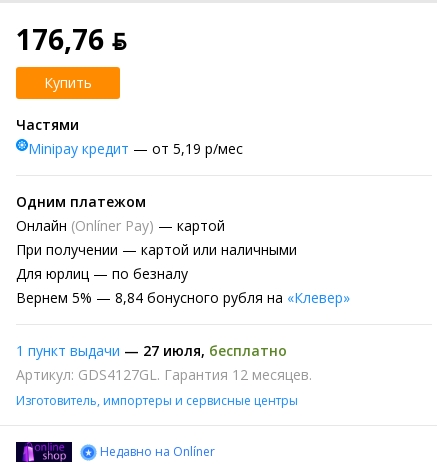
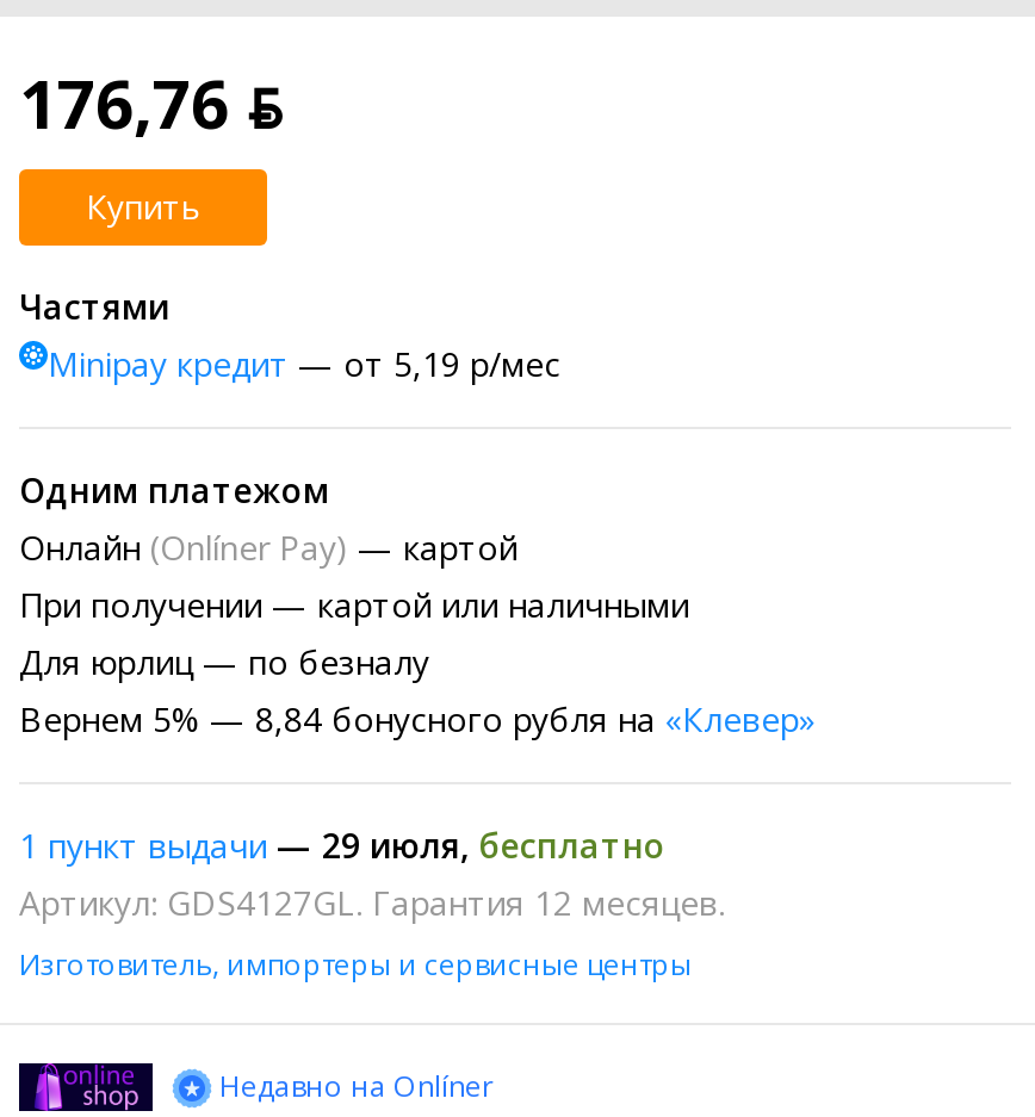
- 1 пункт выдачи — 27 июля, бесплатно
+ 1 пункт выдачи — 29 июля, бесплатно
